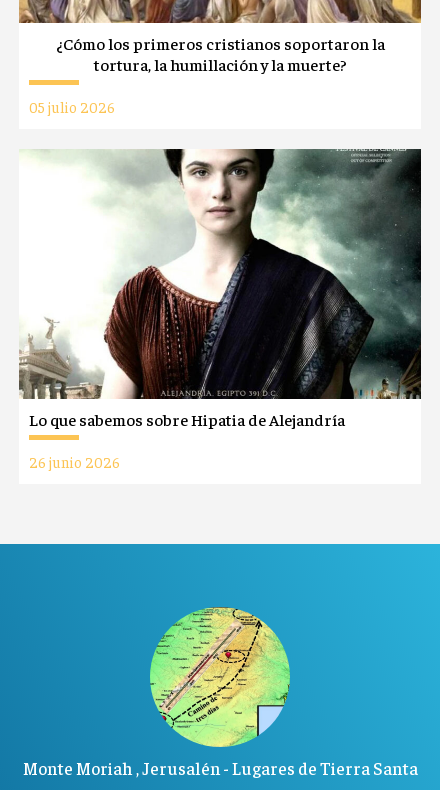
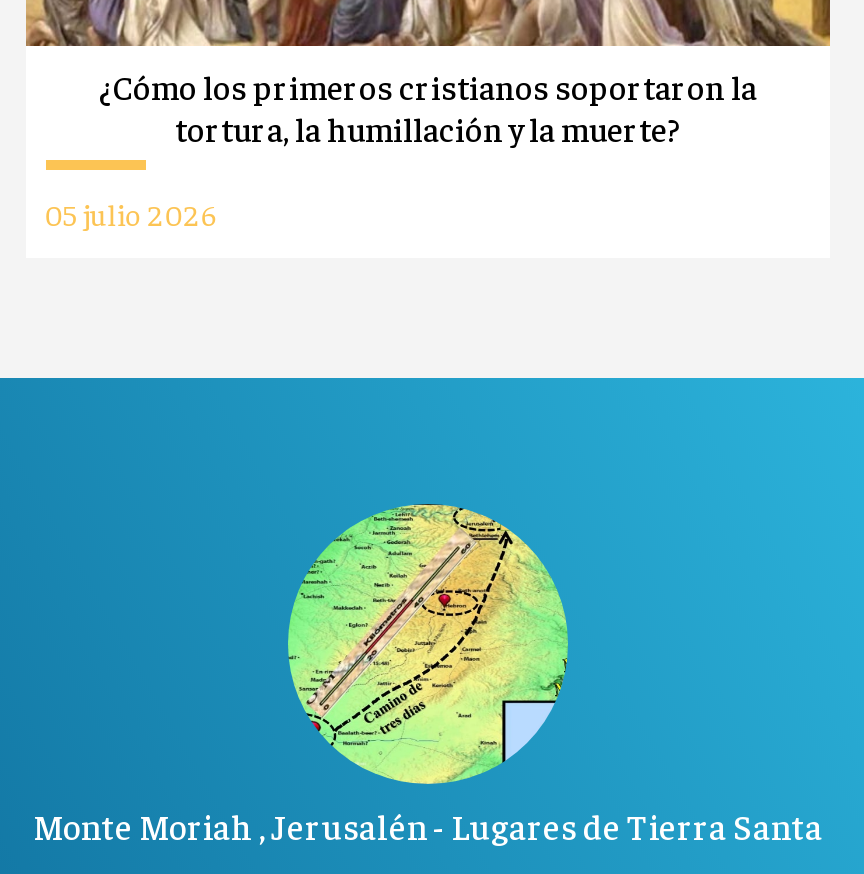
- [image]
- Lo que sabemos sobre Hipatia de Alejandría
- 26 junio 2026
